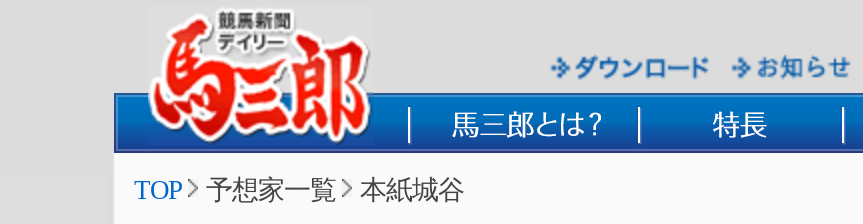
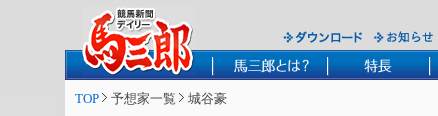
- 予想家一覧 本紙城谷
+ 予想家一覧 城谷豪
